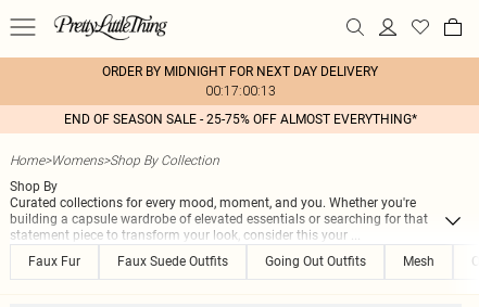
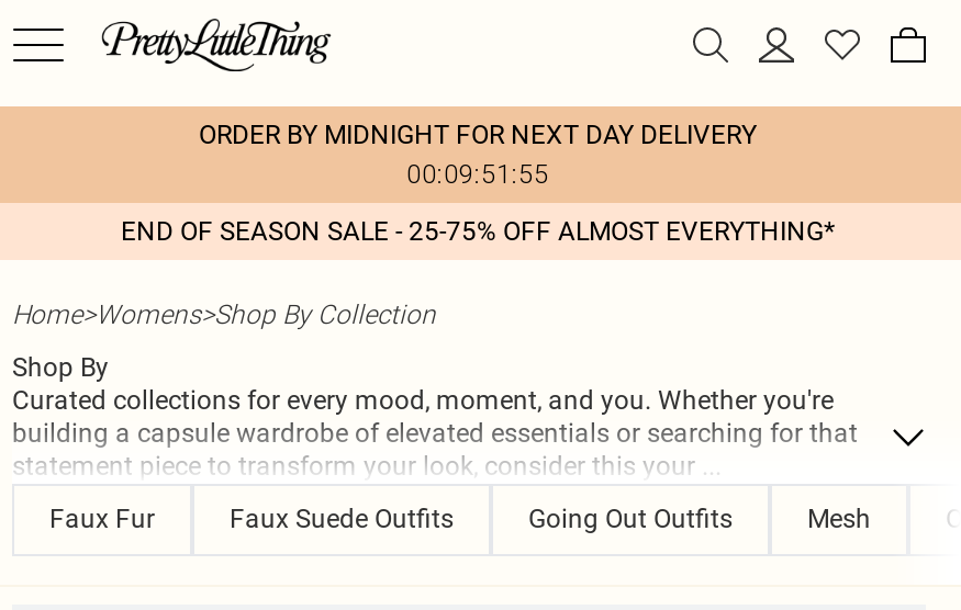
- 00:17:00:13
+ 00:09:51:55
